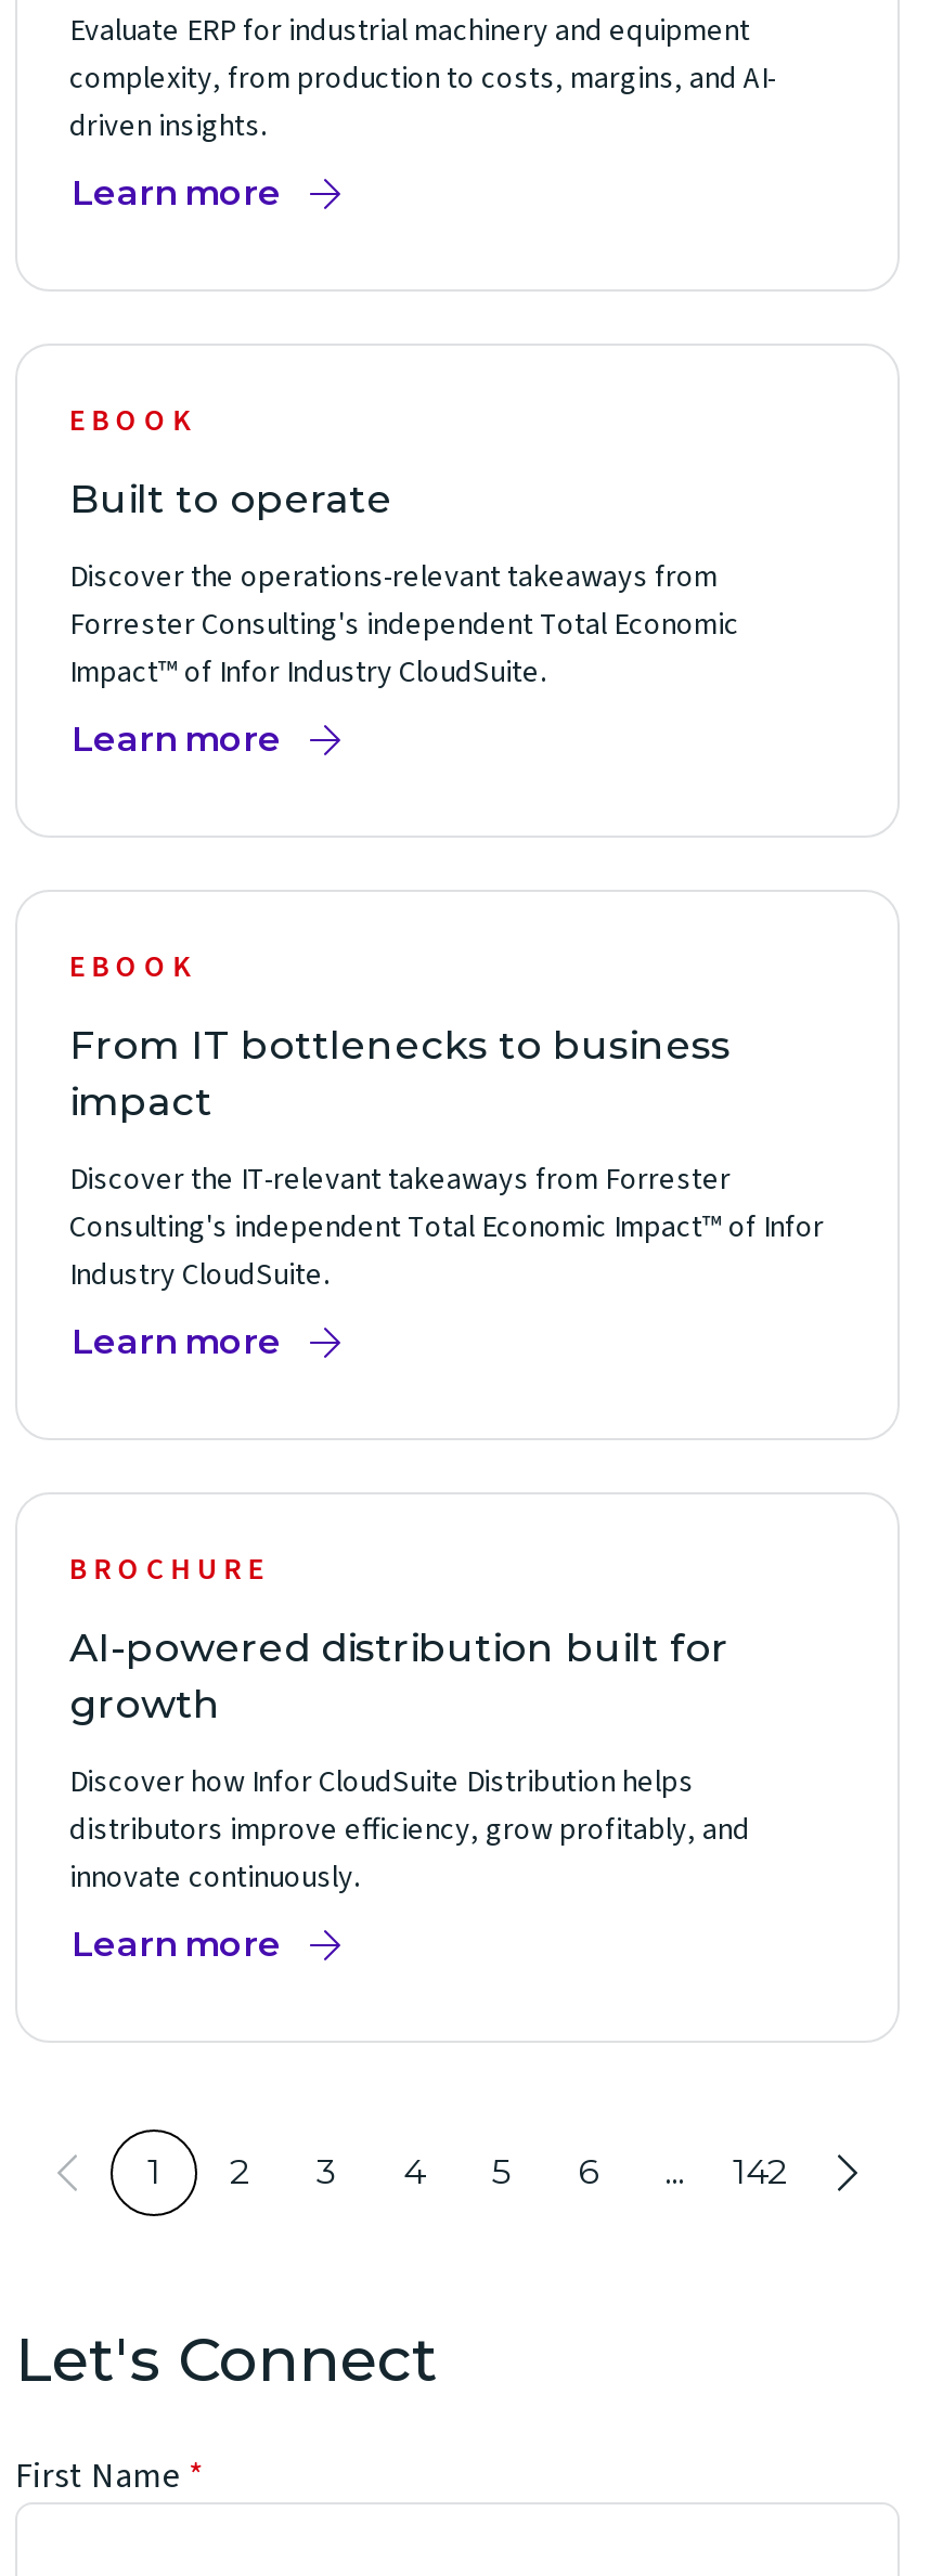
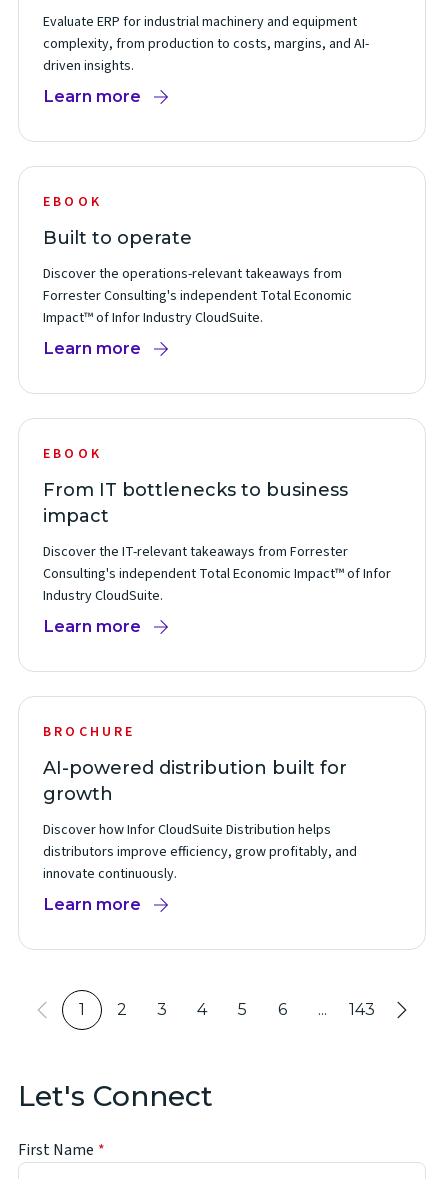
- 142
+ 143
